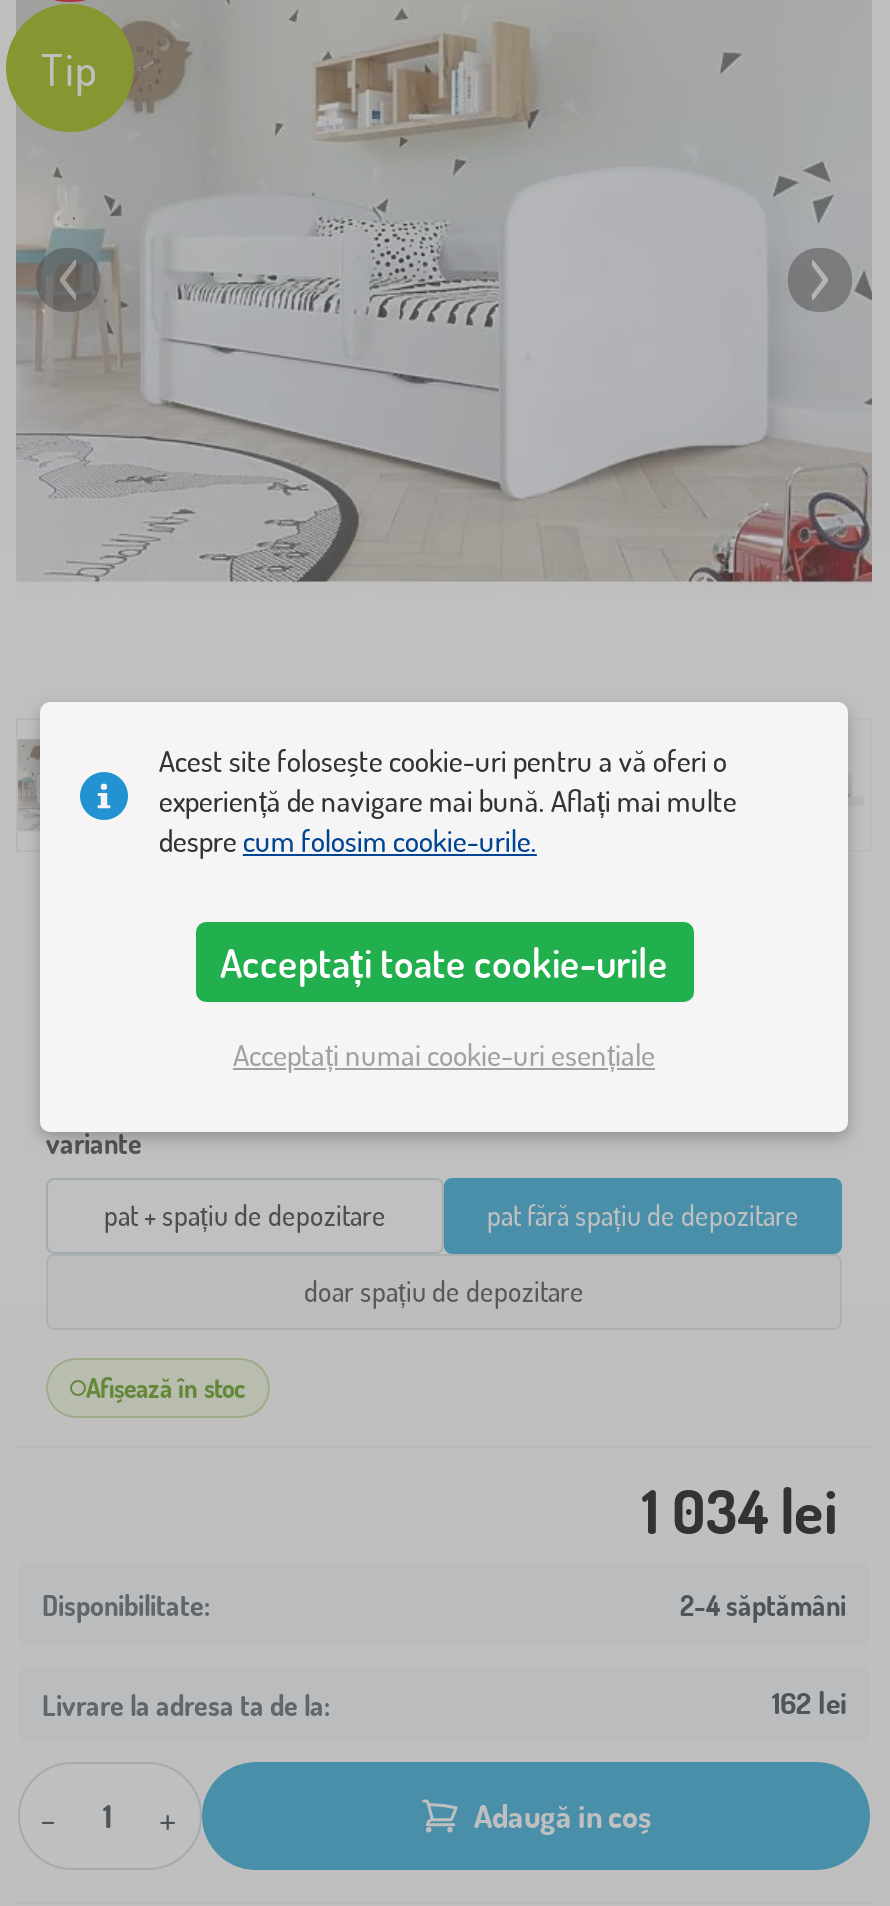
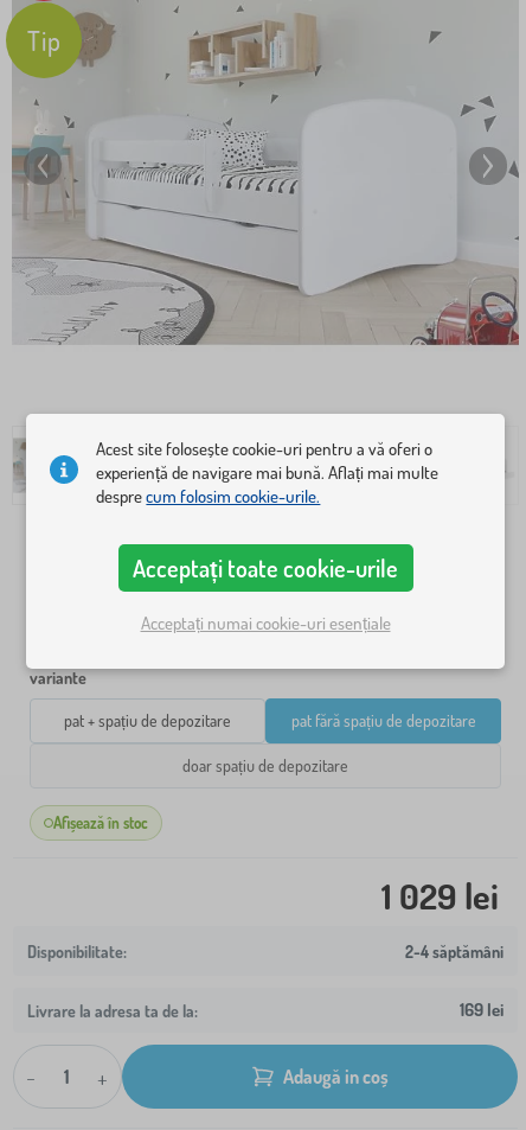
- 1 034 lei
+ 1 029 lei

- 162 lei
+ 169 lei
